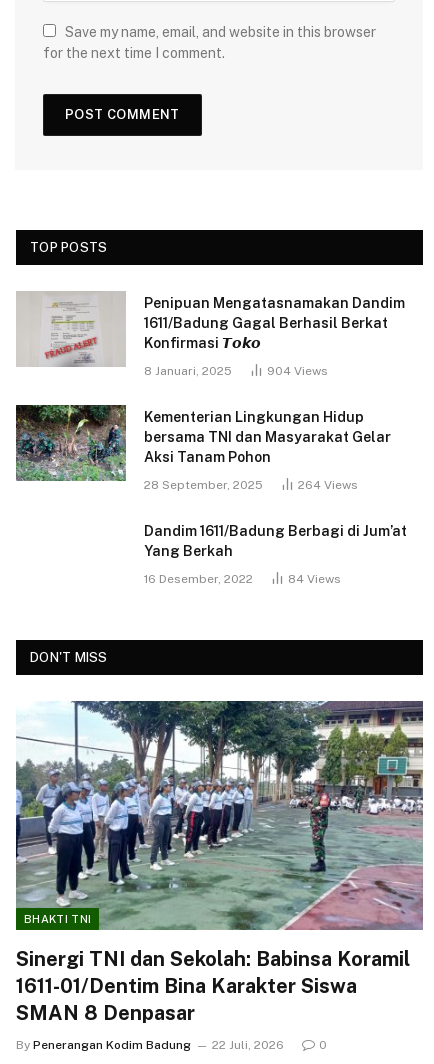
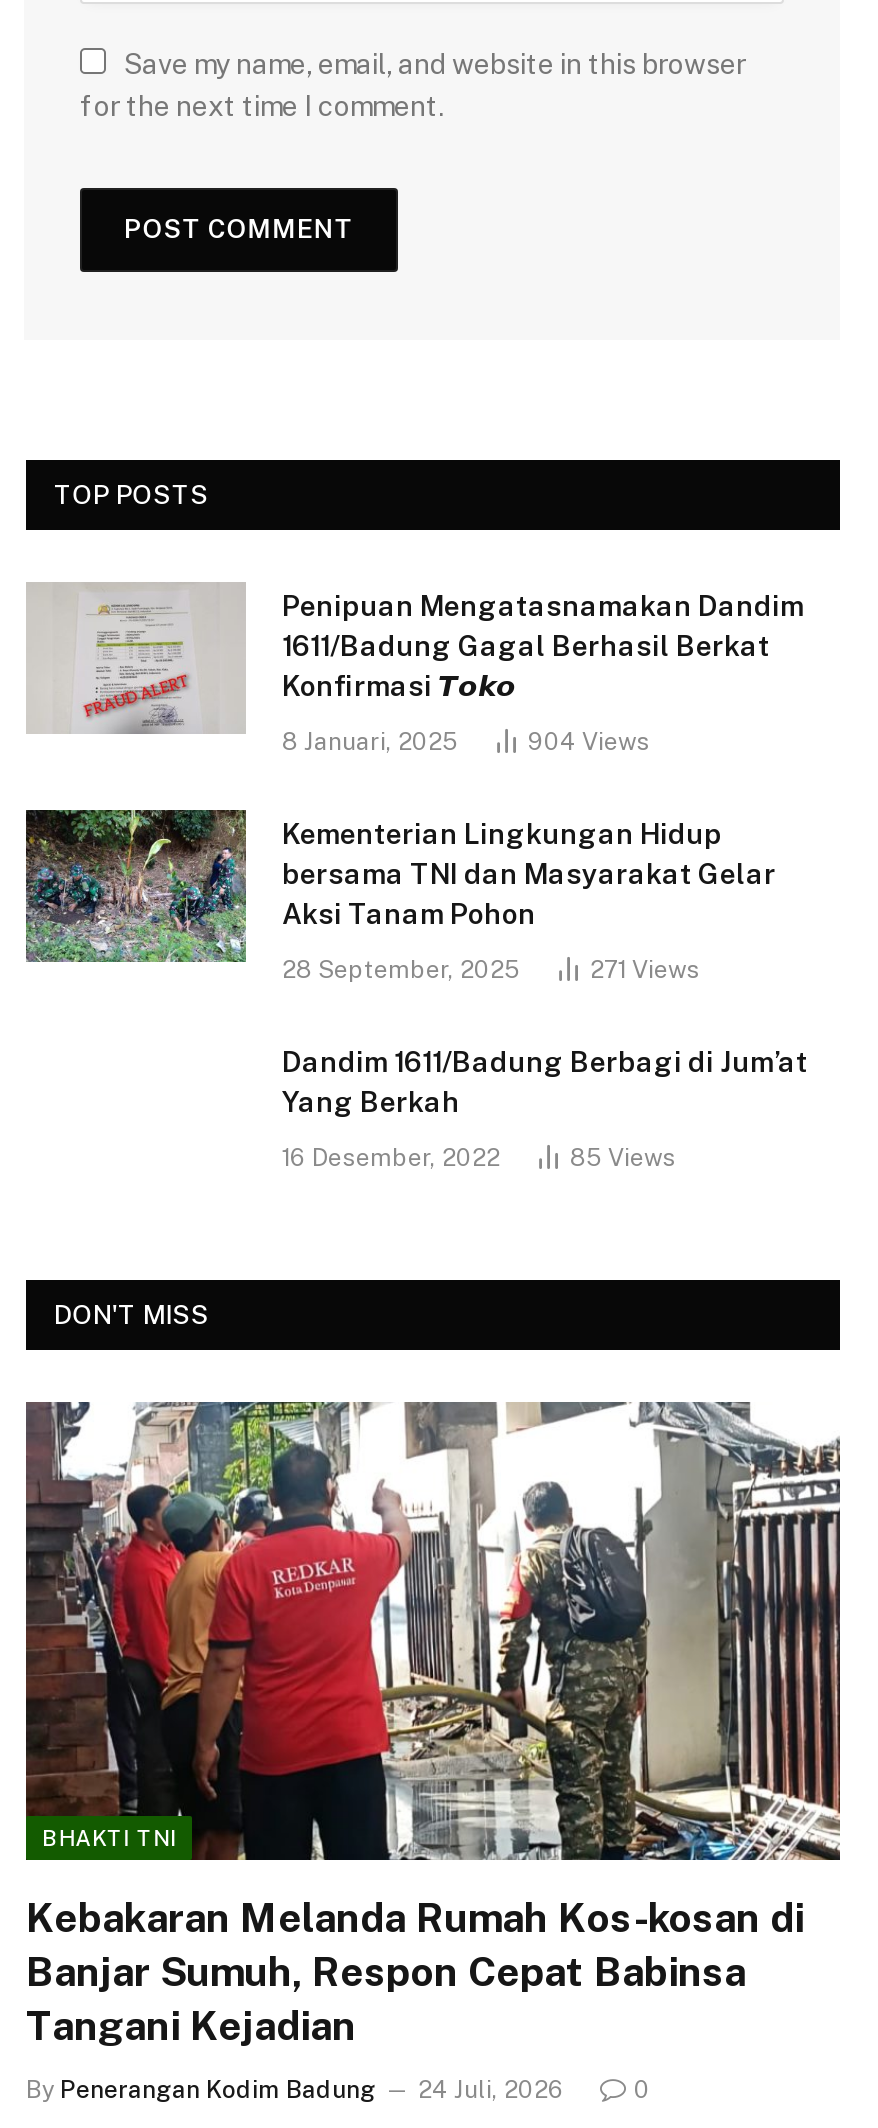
- 264 Views
+ 271 Views

- 84 Views
+ 85 Views

- [image]
- Sinergi TNI dan Sekolah: Babinsa Koramil
- 1611-01/Dentim Bina Karakter Siswa
- SMAN 8 Denpasar
+ [image]
+ Kebakaran Melanda Rumah Kos-kosan di
+ Banjar Sumuh, Respon Cepat Babinsa
+ Tangani Kejadian

- By Penerangan Kodim Badung 22 Juli, 2026
+ By Penerangan Kodim Badung 24 Juli, 2026
